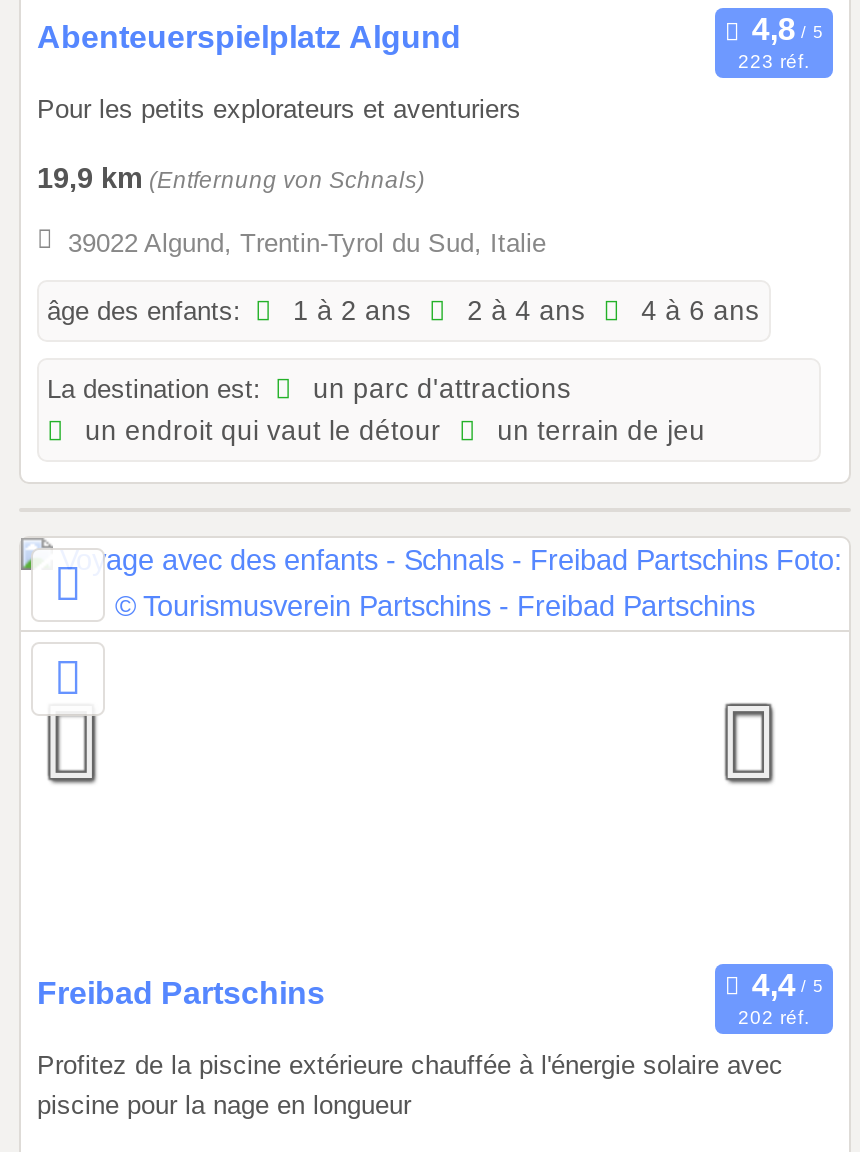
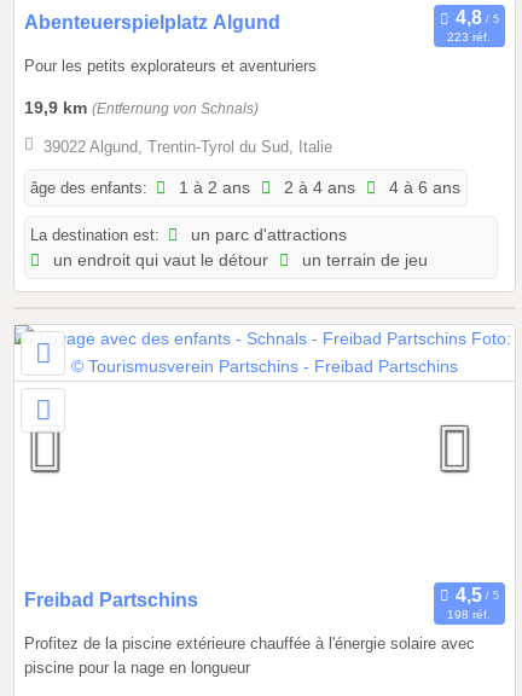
- 202 réf.
+ 198 réf.
